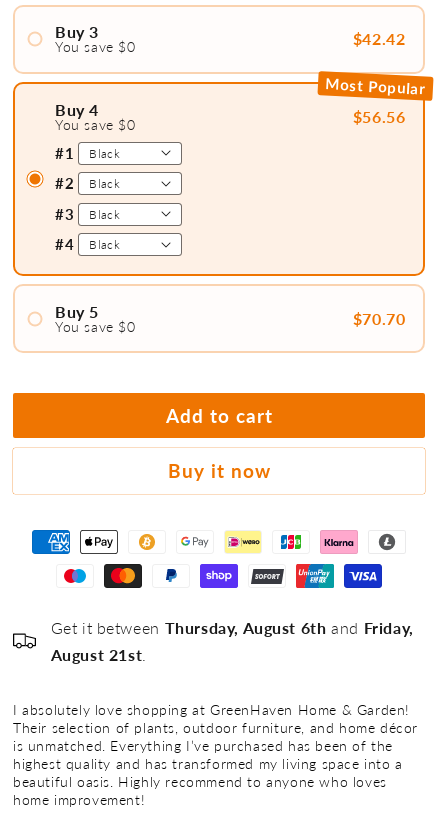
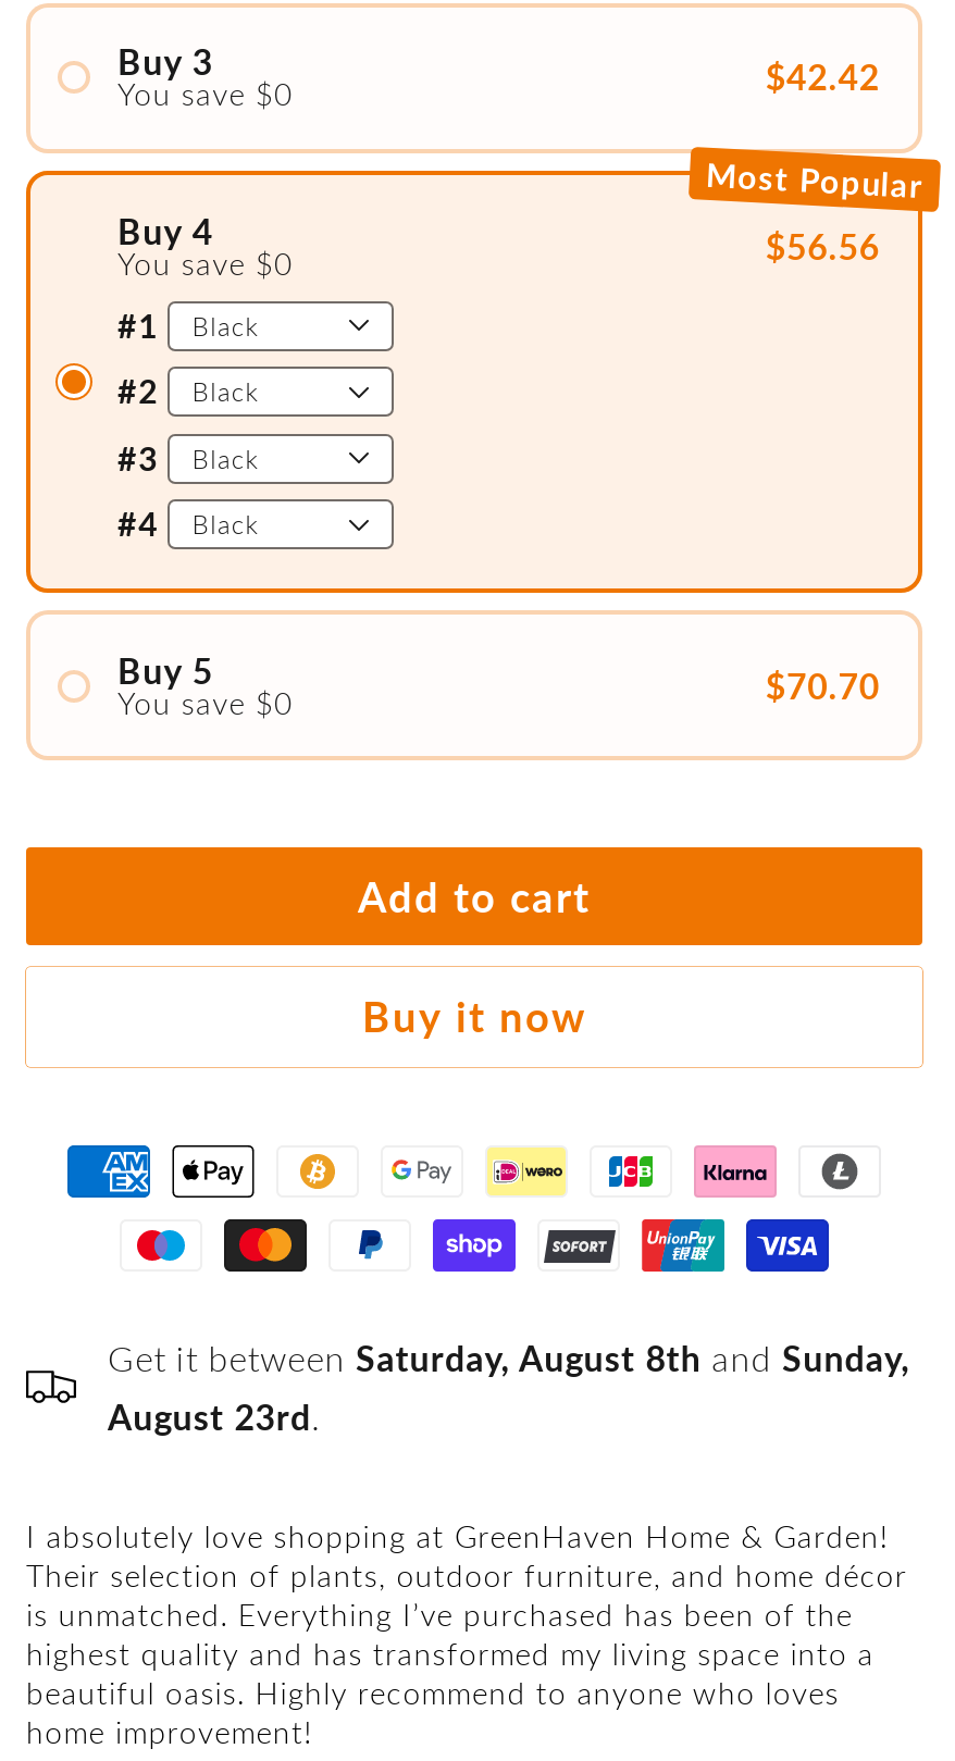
- Get it between Thursday, August 6th and Friday,
+ Get it between Saturday, August 8th and Sunday,

- August 21st.
+ August 23rd.
